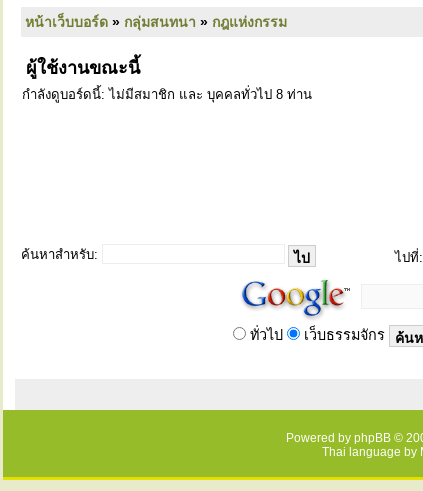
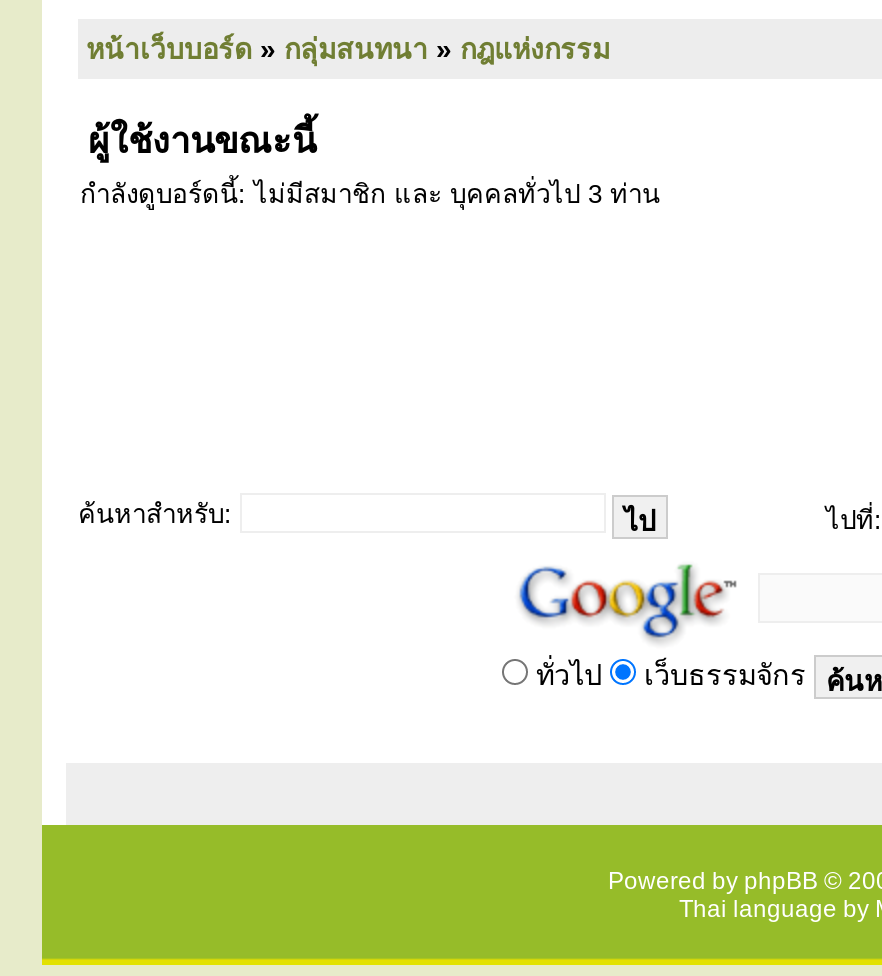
- กำลังดูบอร์ดนี้: ไม่มีสมาชิก และ บุคคลทั่วไป 8 ท่าน
+ กำลังดูบอร์ดนี้: ไม่มีสมาชิก และ บุคคลทั่วไป 3 ท่าน
